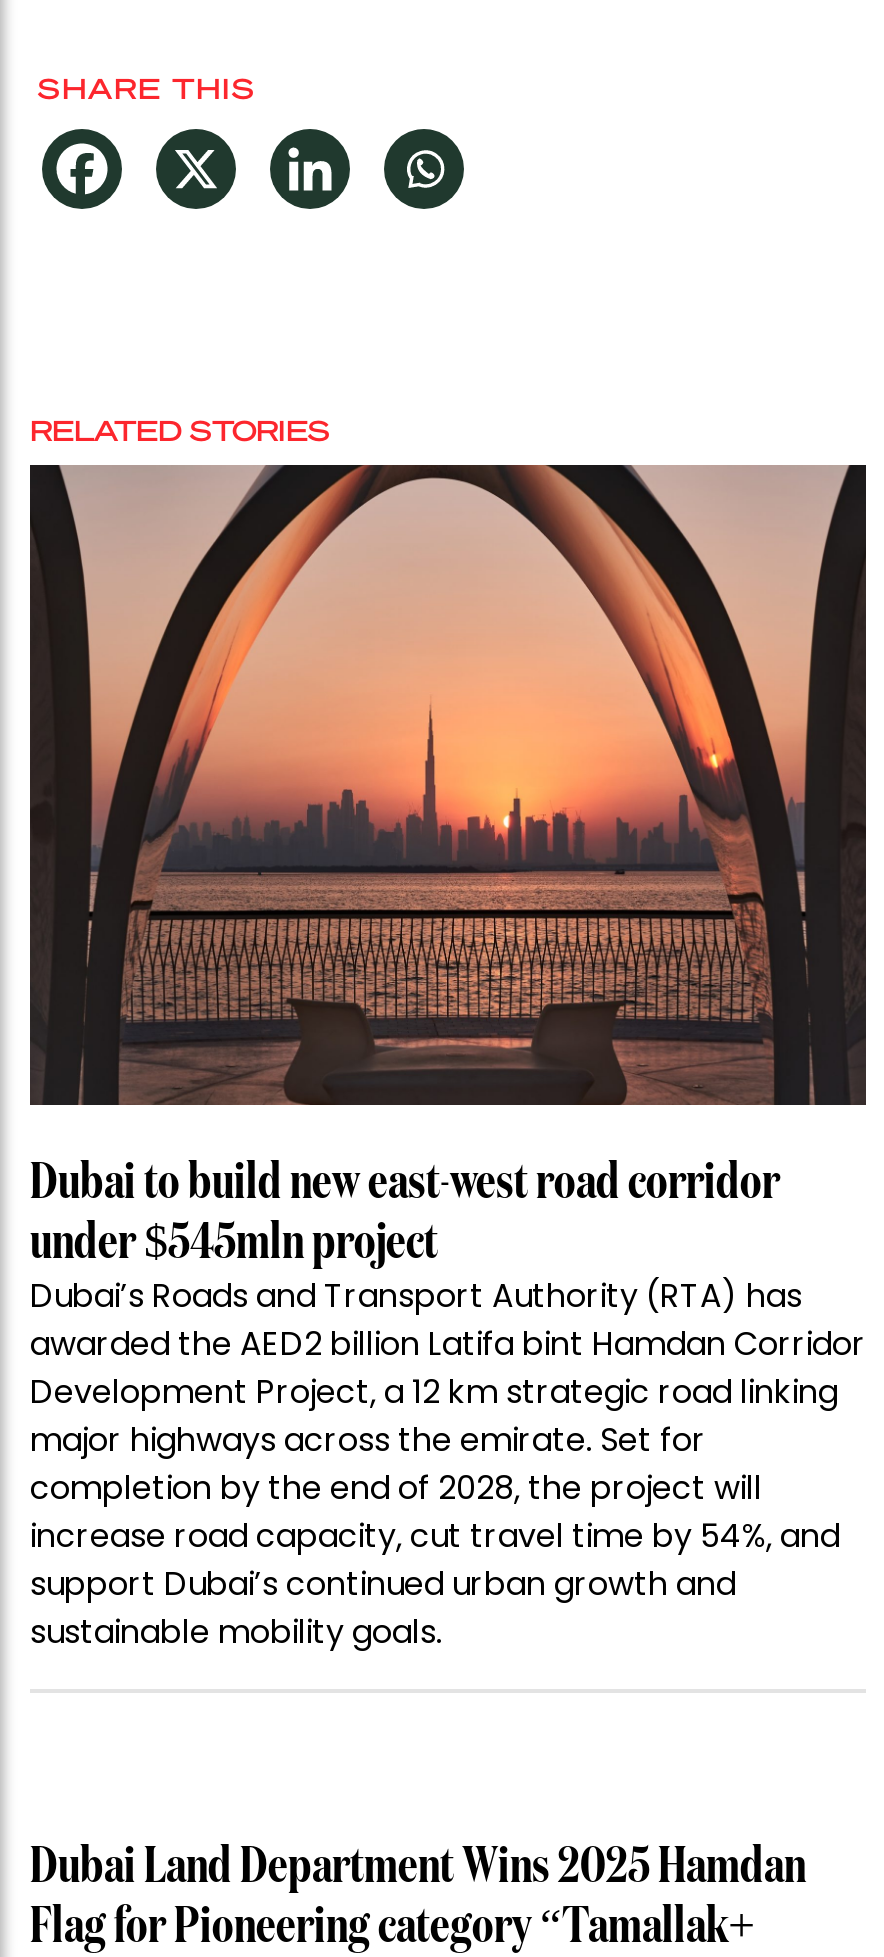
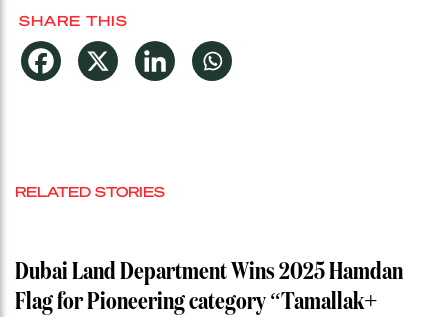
- [image]
- Dubai to build new east-west road corridor
- under $545mln project
- Dubai’s Roads and Transport Authority (RTA) has
- awarded the AED2 billion Latifa bint Hamdan Corridor
- Development Project, a 12 km strategic road linking
- major highways across the emirate. Set for
- completion by the end of 2028, the project will
- increase road capacity, cut travel time by 54%, and
- support Dubai’s continued urban growth and
- sustainable mobility goals.
